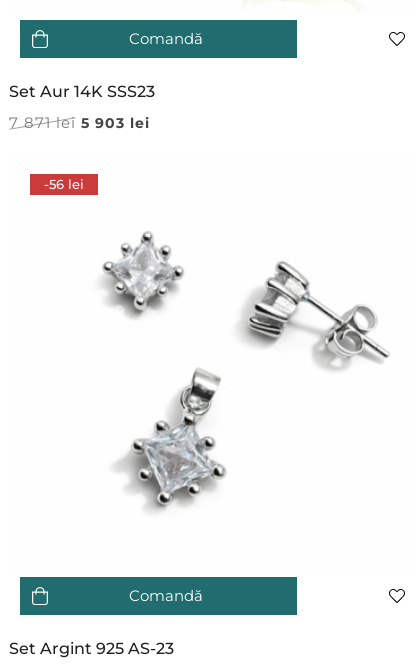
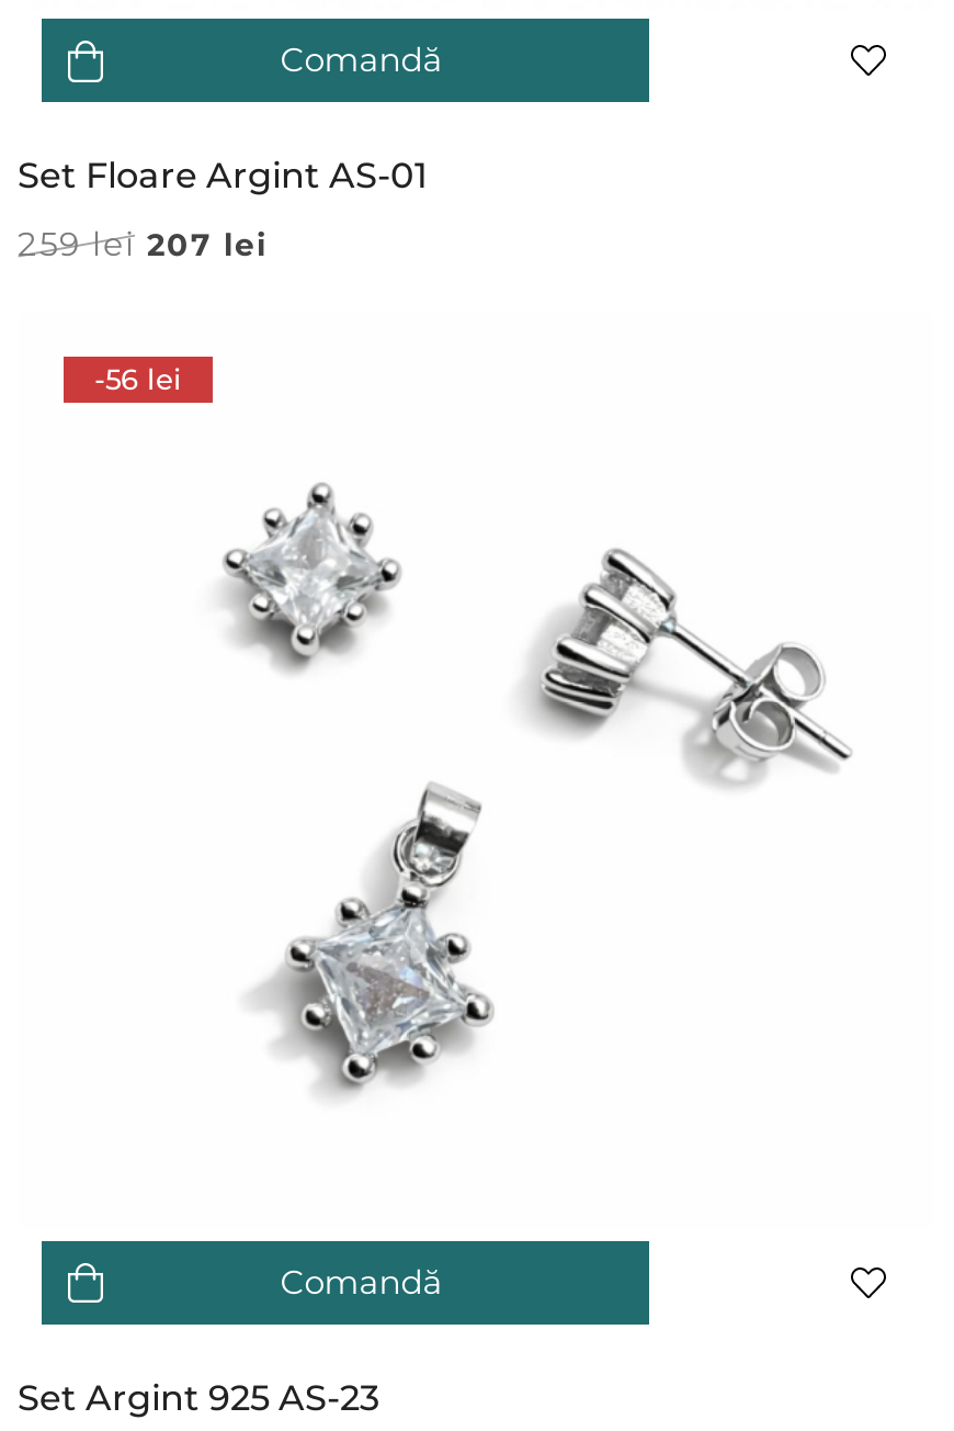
- Set Aur 14K SSS23
+ Set Floare Argint AS-01

- 7 871lei 5 903 lei
+ 259lei 207 lei
